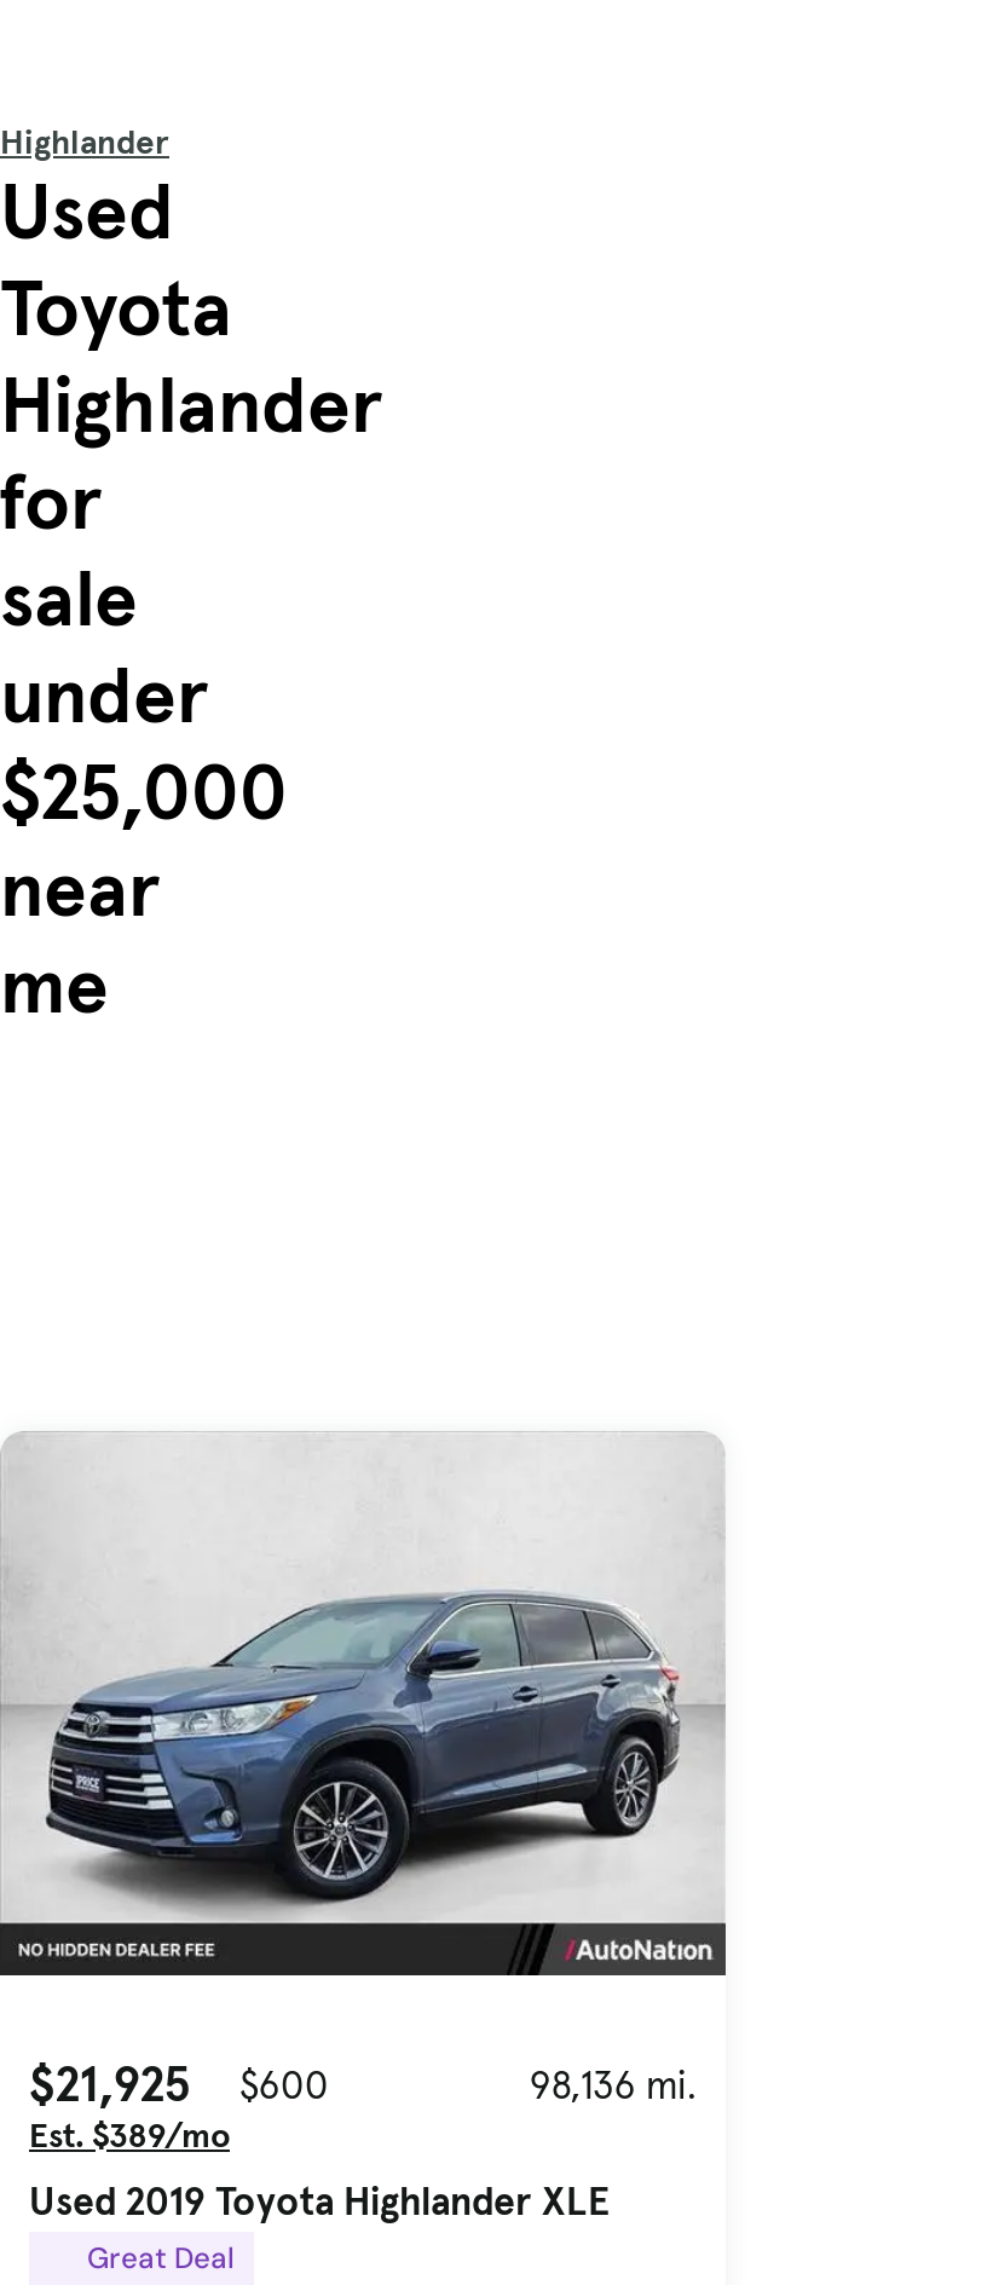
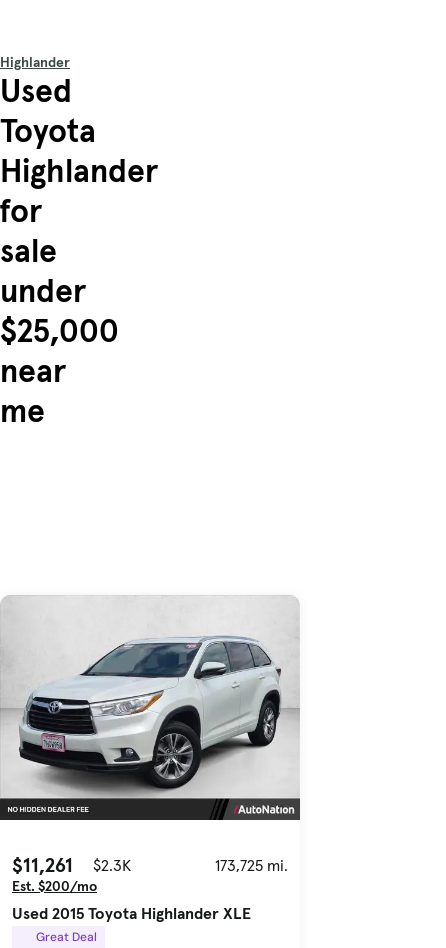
- [image]
+ [image]

- $21,925
- $600
- 98,136 mi.
- Est. $389/mo
- Used 2019 Toyota Highlander XLE
+ $11,261
+ $2.3K
+ 173,725 mi.
+ Est. $200/mo
+ Used 2015 Toyota Highlander XLE
